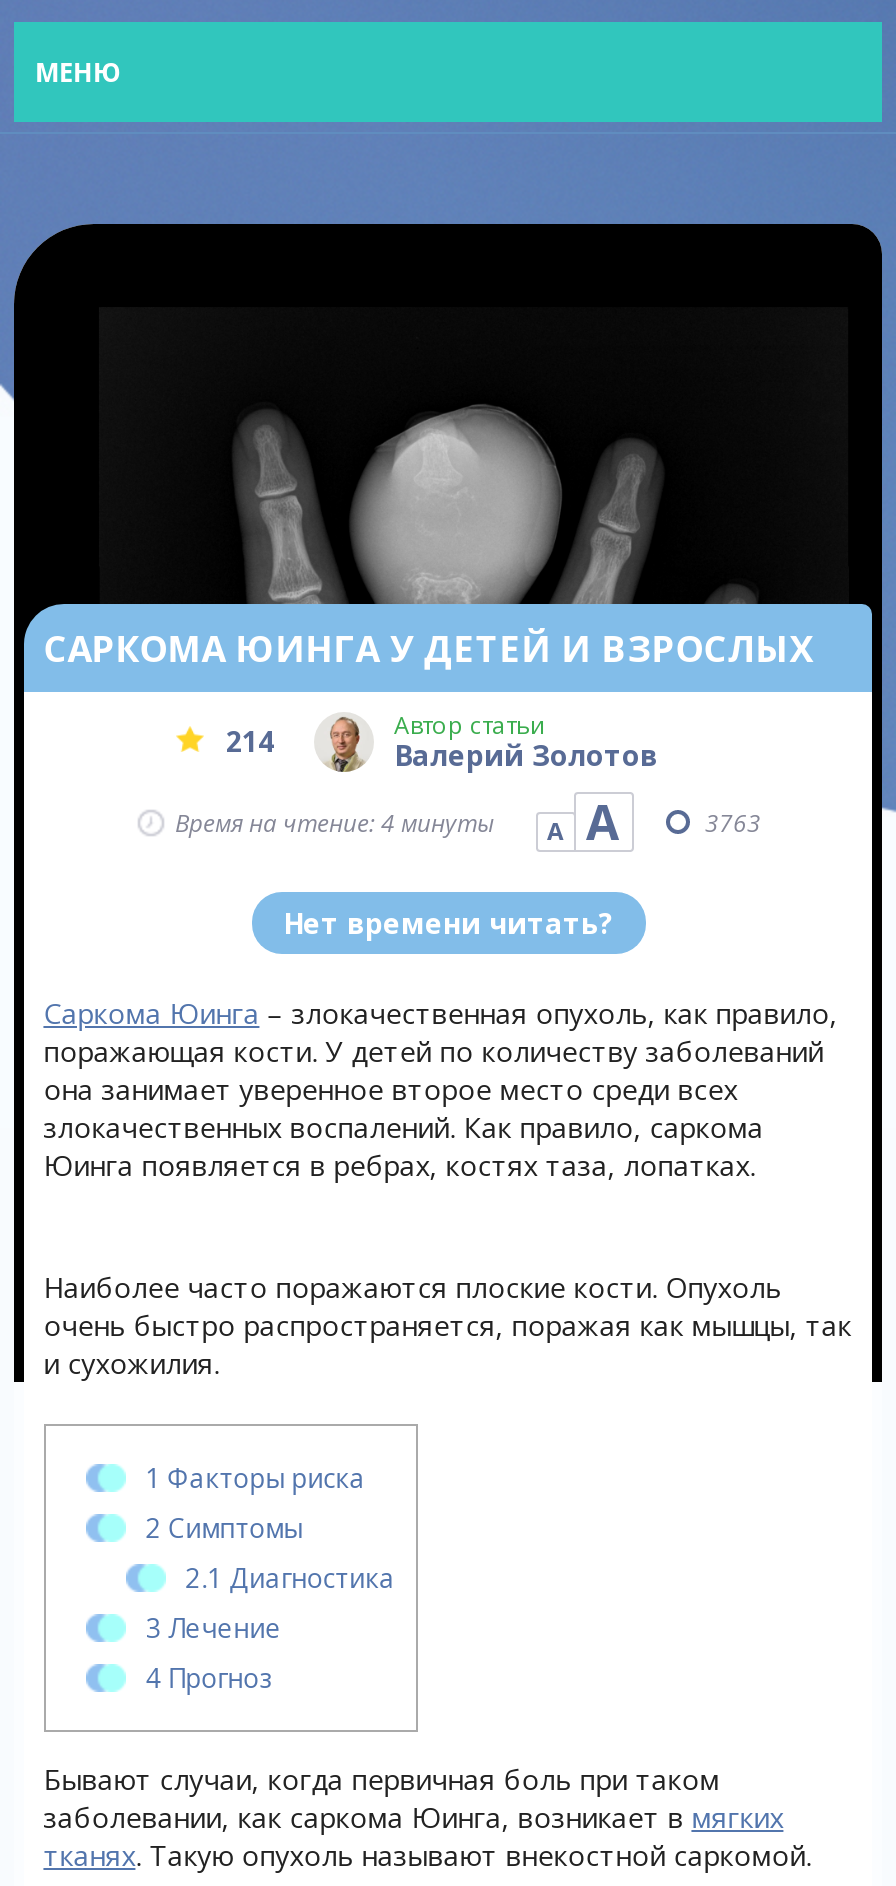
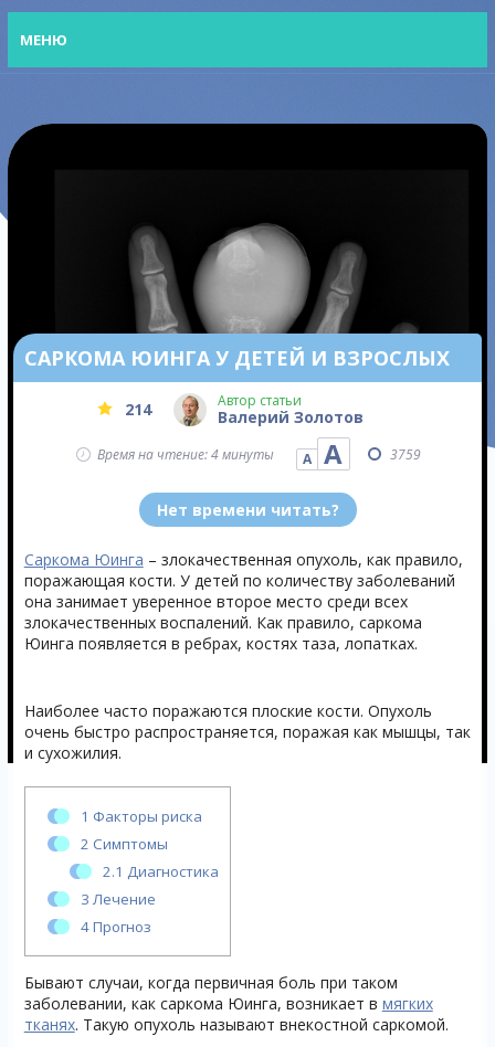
- 3763
+ 3759
